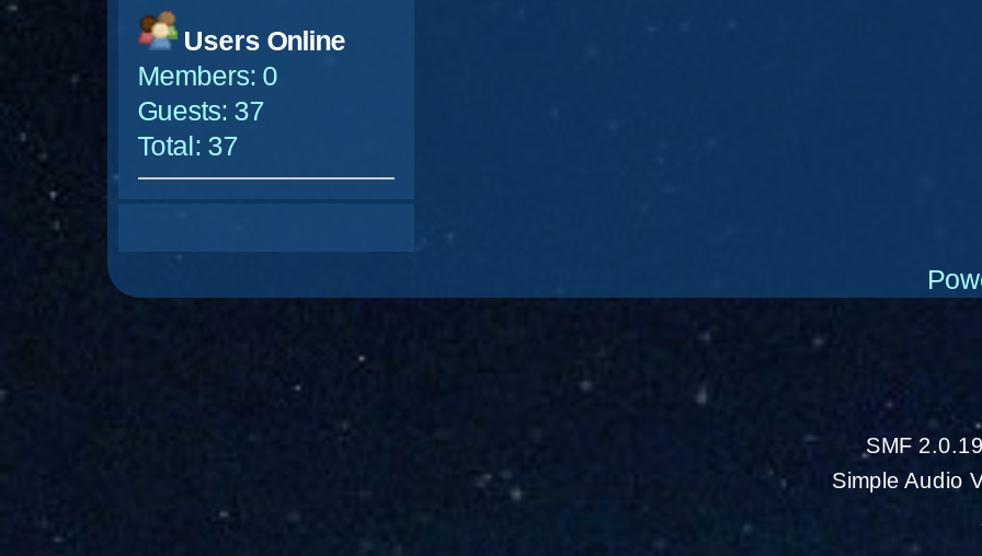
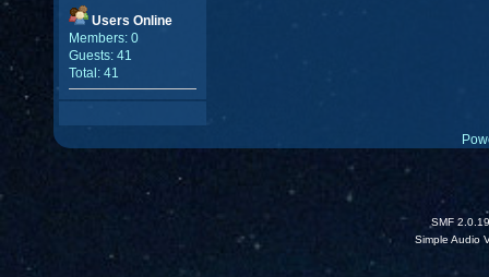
- Guests: 37
+ Guests: 41

- Total: 37
+ Total: 41
